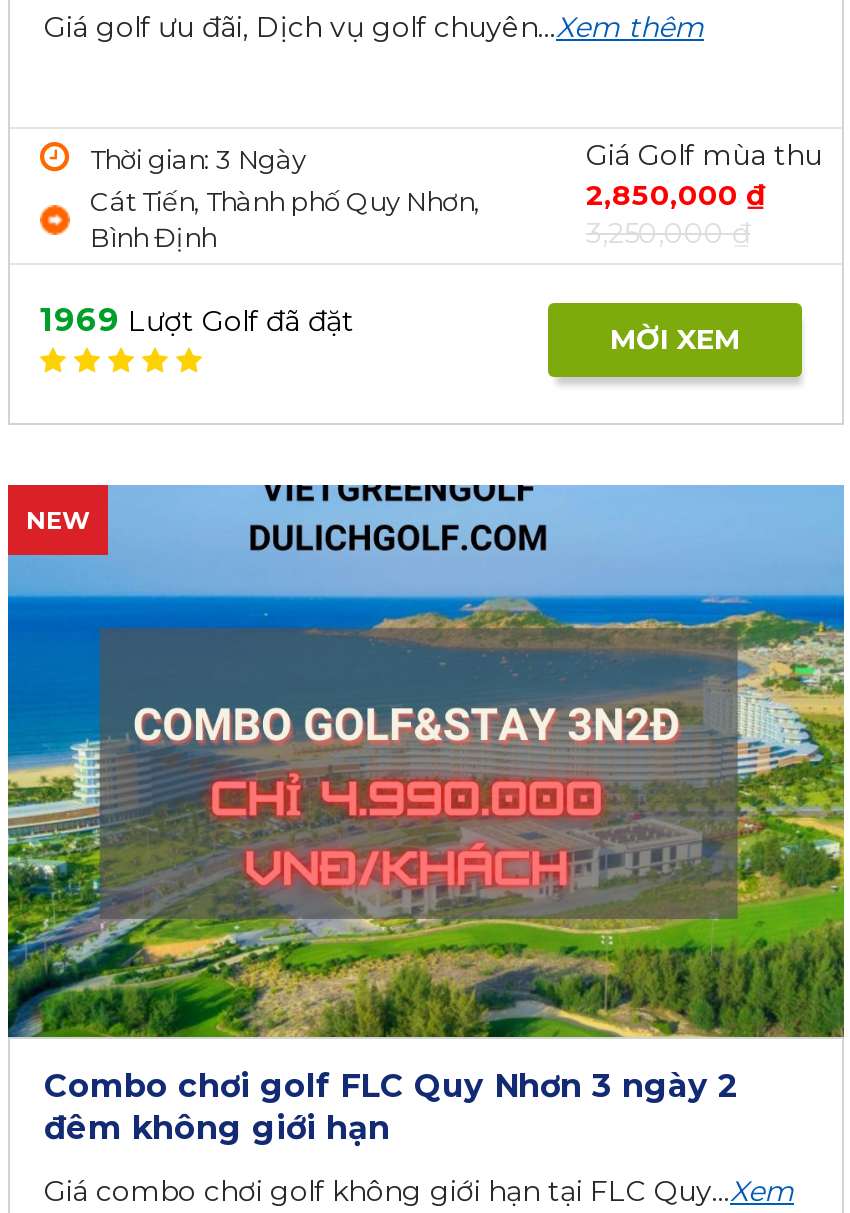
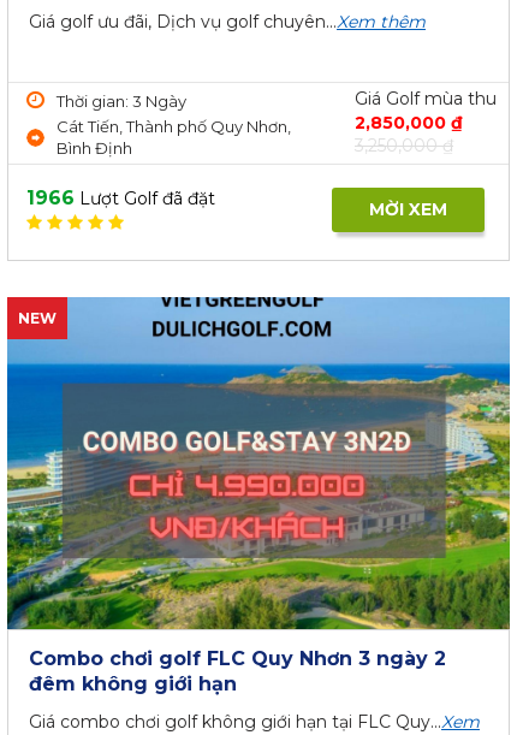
- 1969 Lượt Golf đã đặt
+ 1966 Lượt Golf đã đặt
